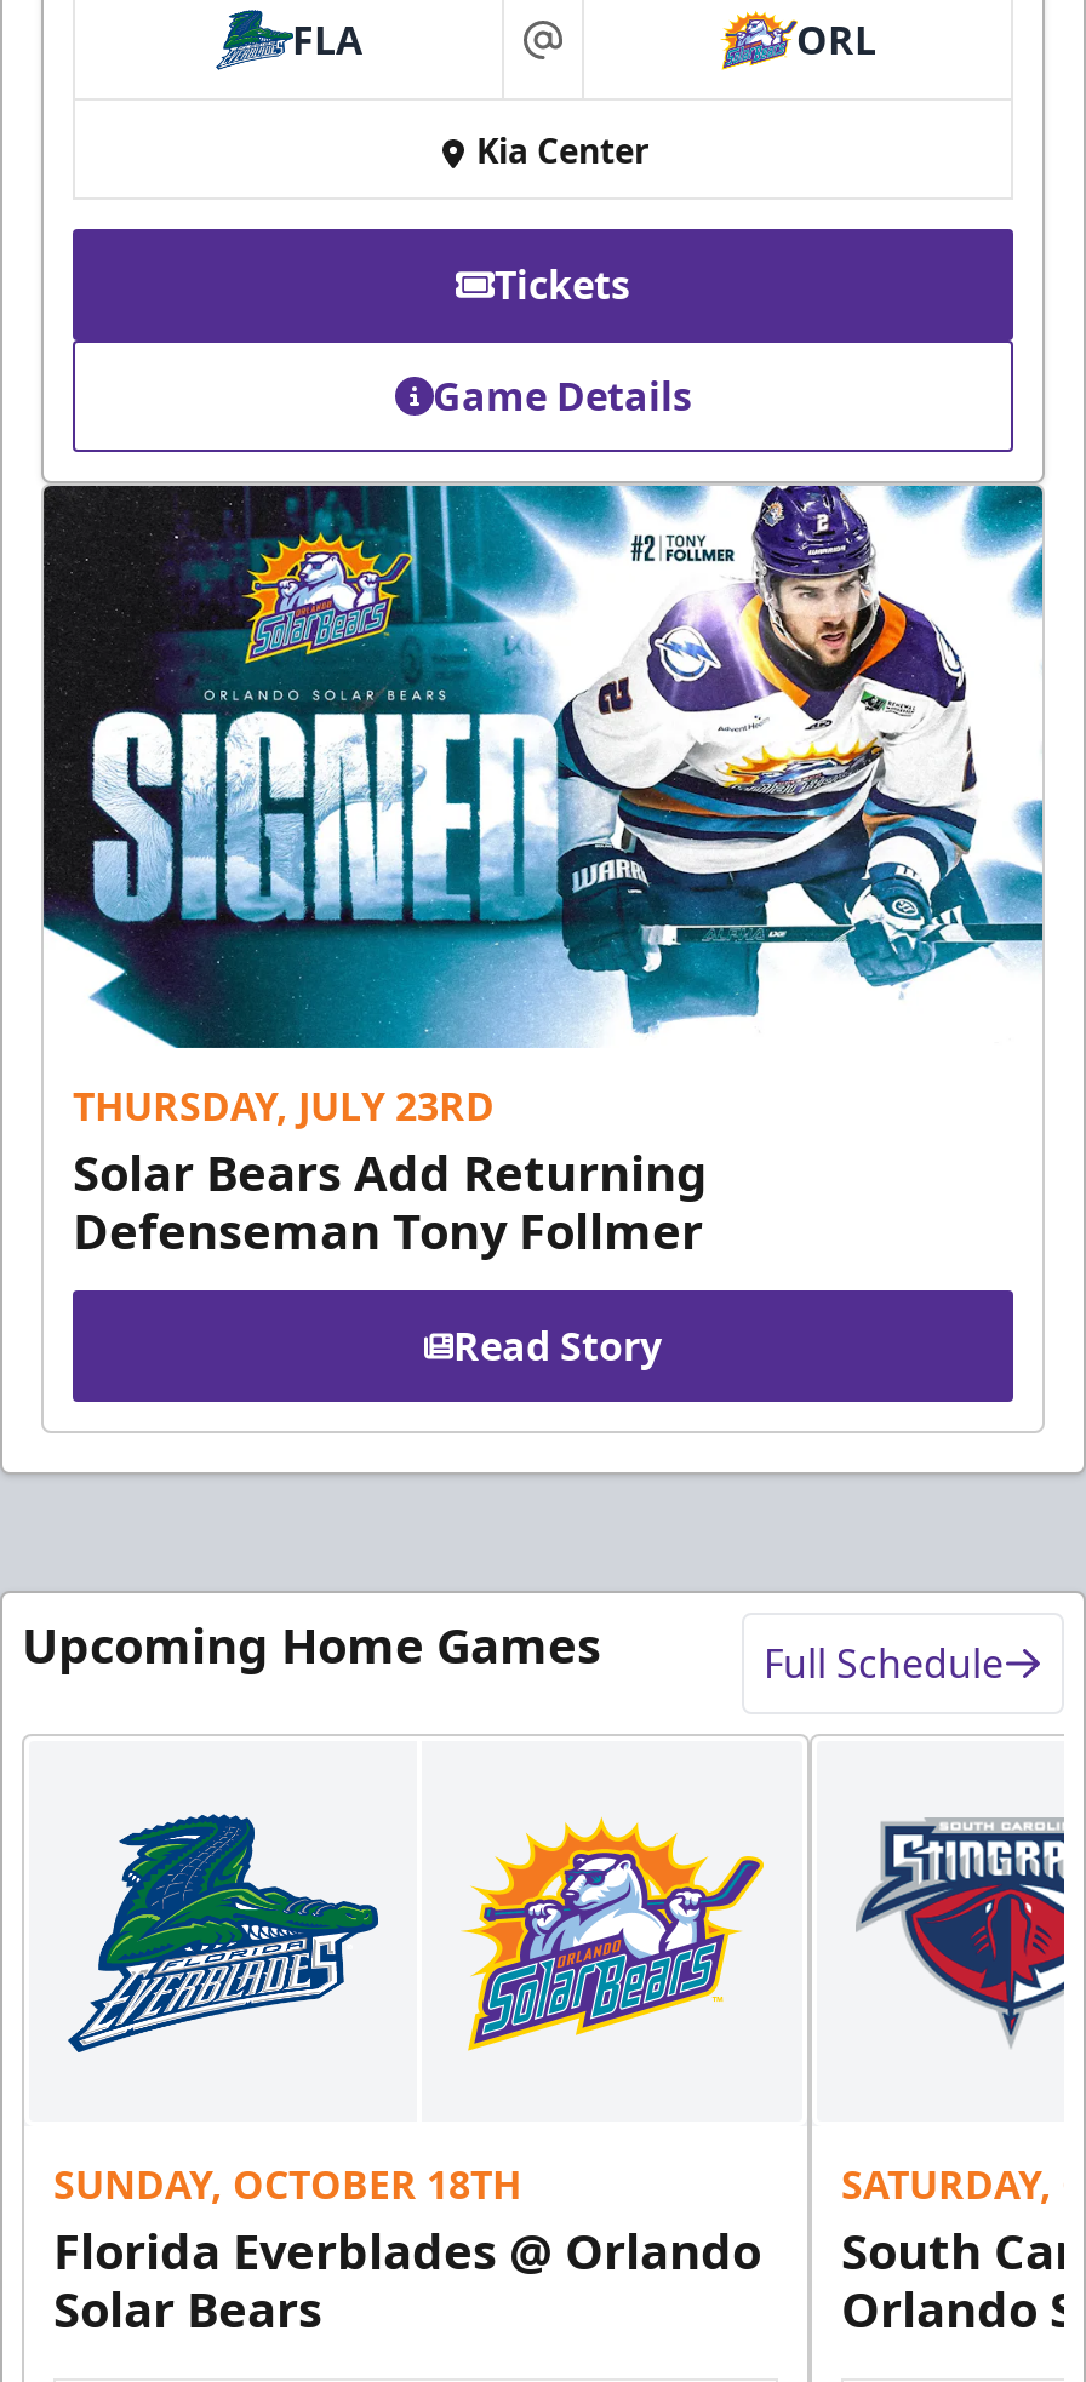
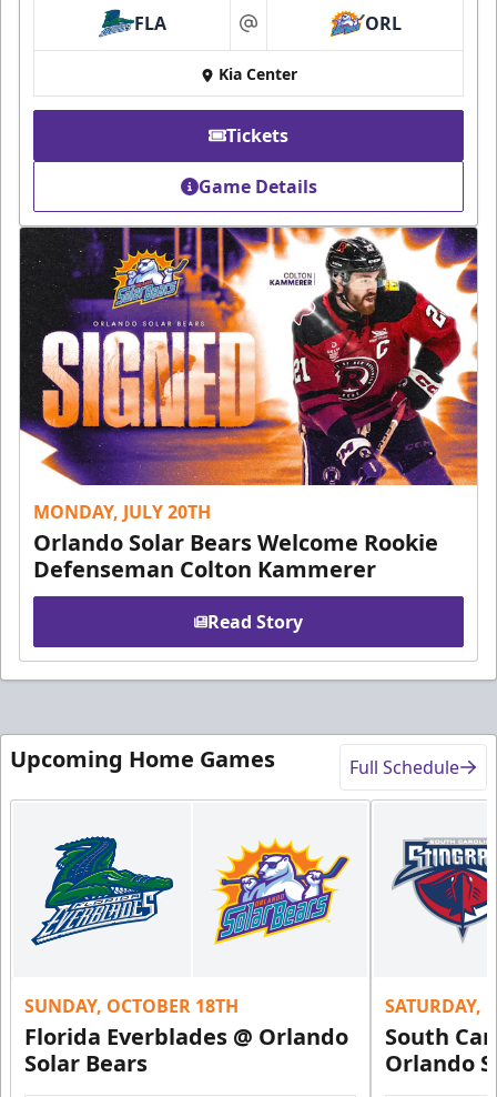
- [image]
- THURSDAY, JULY 23RD
- Solar Bears Add Returning
- Defenseman Tony Follmer
+ [image]
+ MONDAY, JULY 20TH
+ Orlando Solar Bears Welcome Rookie
+ Defenseman Colton Kammerer
